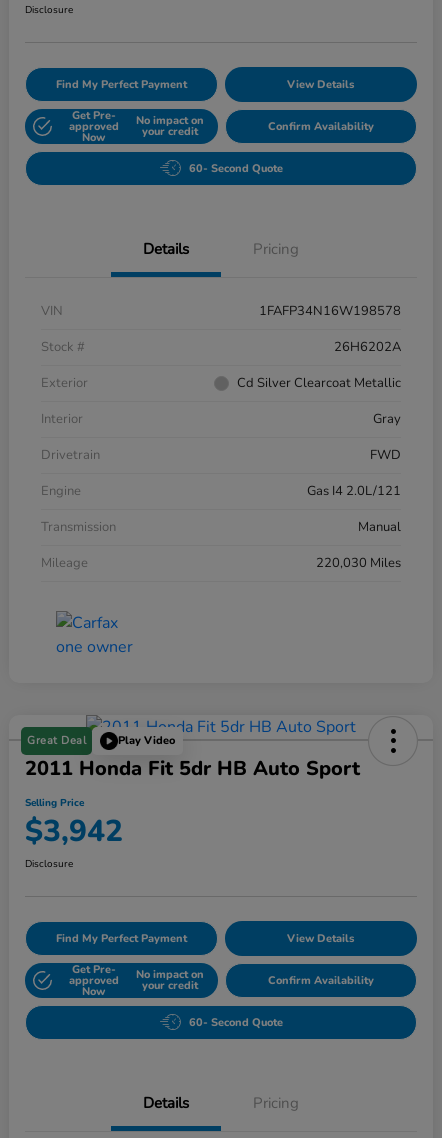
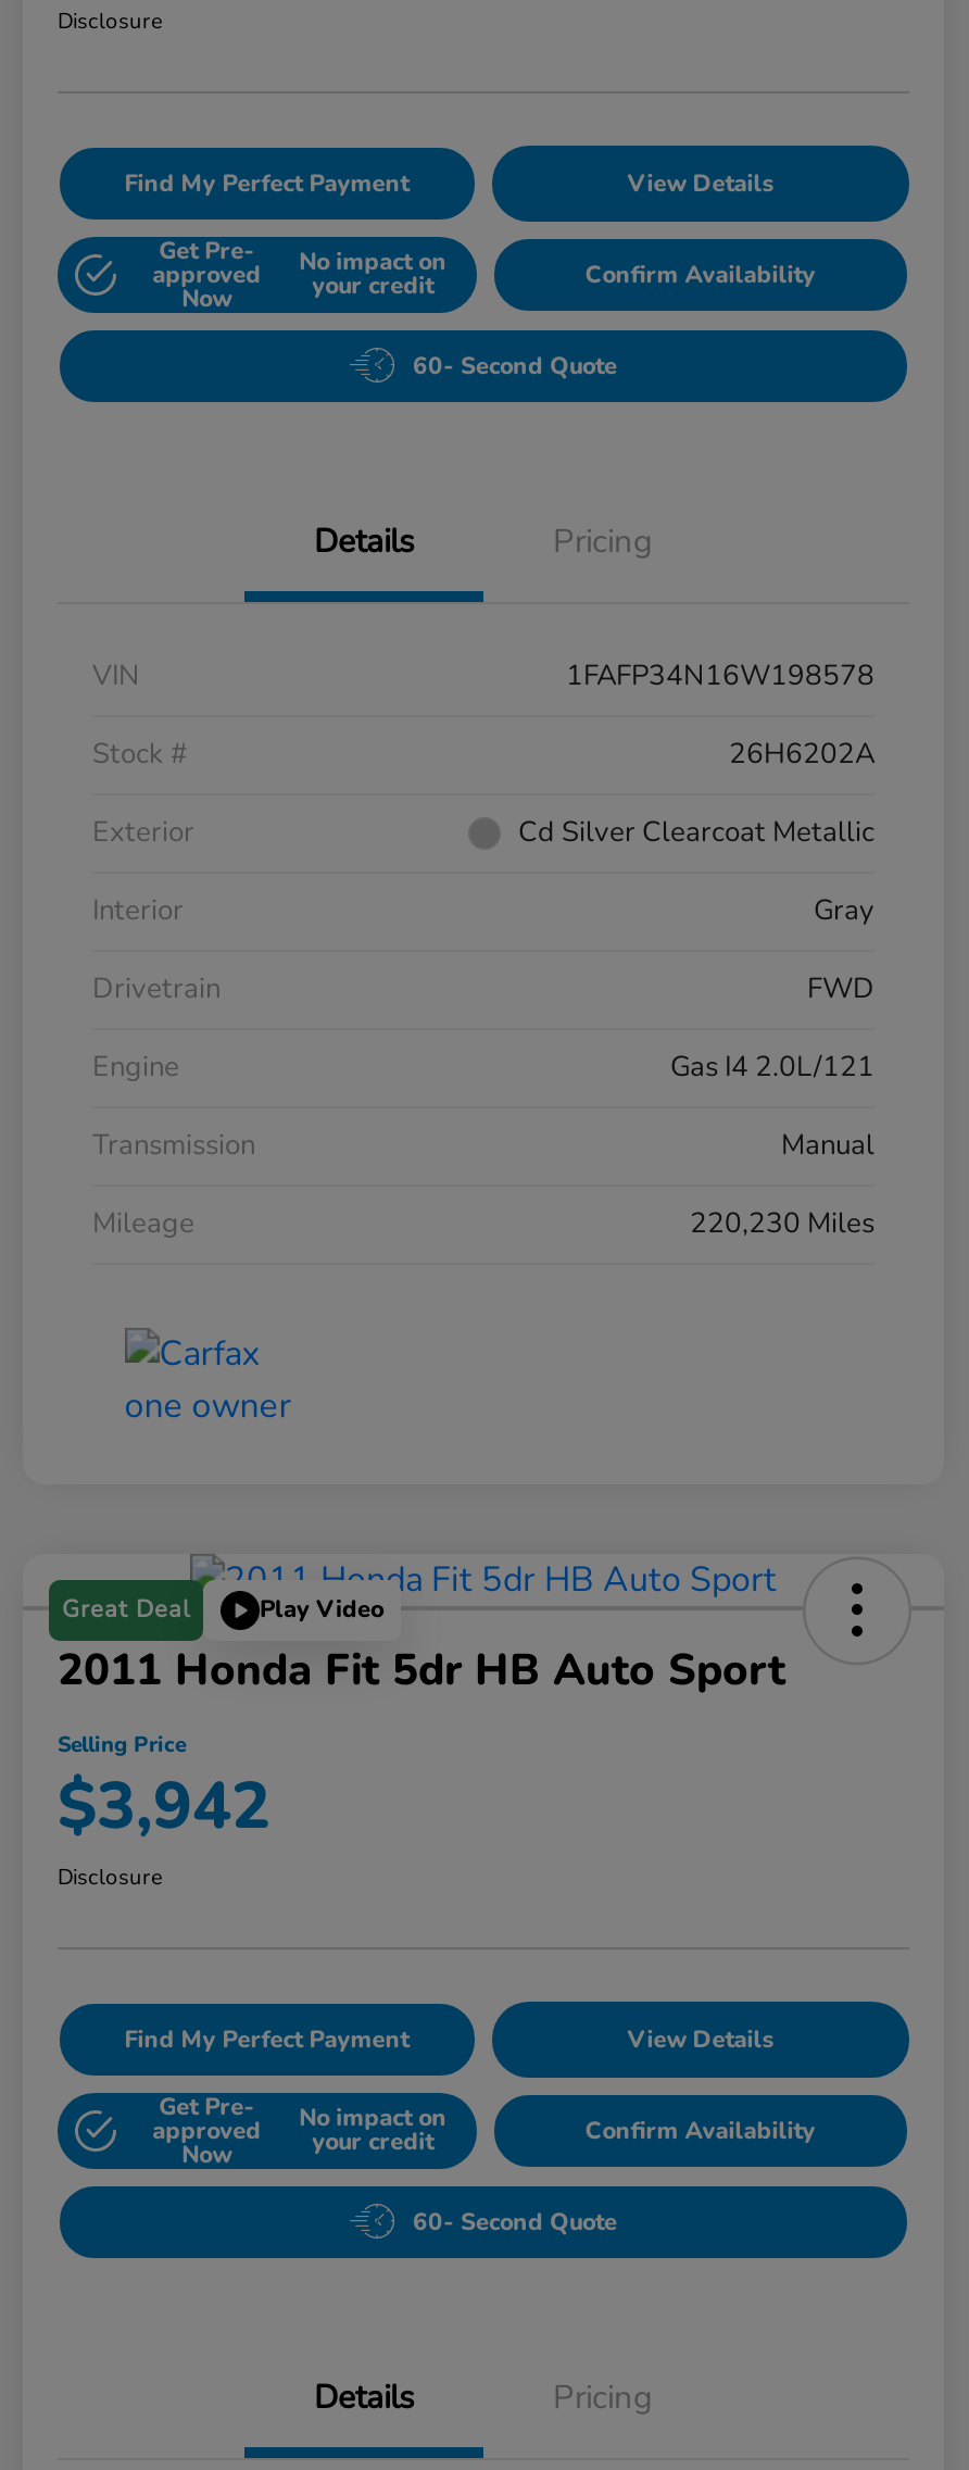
- 220,030 Miles
+ 220,230 Miles
